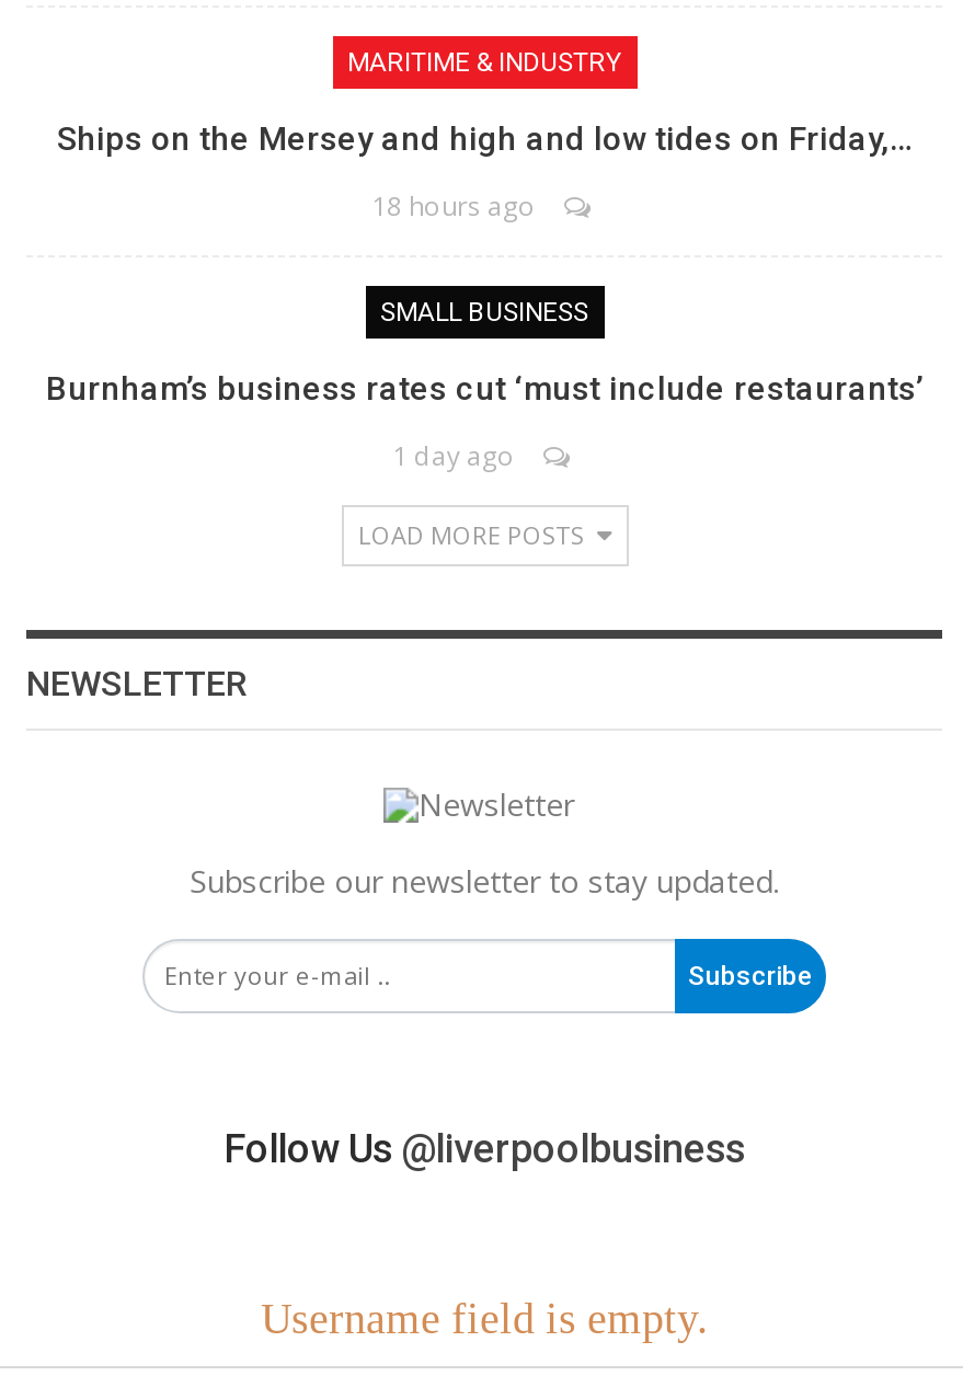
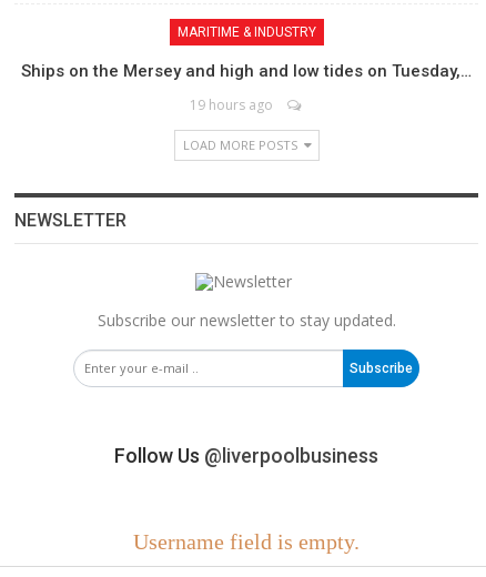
- Ships on the Mersey and high and low tides on Friday,…
- 18 hours ago
- SMALL BUSINESS
- Burnham’s business rates cut ‘must include restaurants’
- 1 day ago
+ Ships on the Mersey and high and low tides on Tuesday,…
+ 19 hours ago
